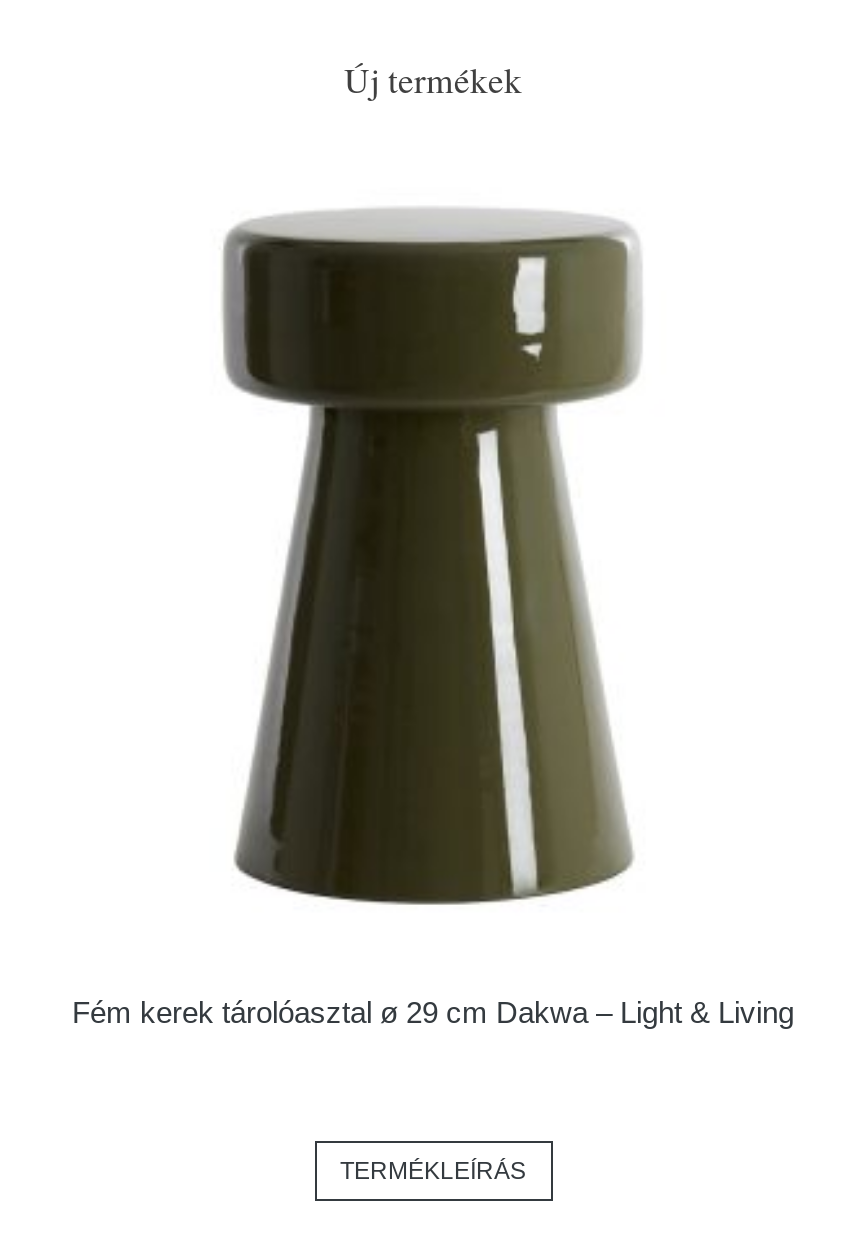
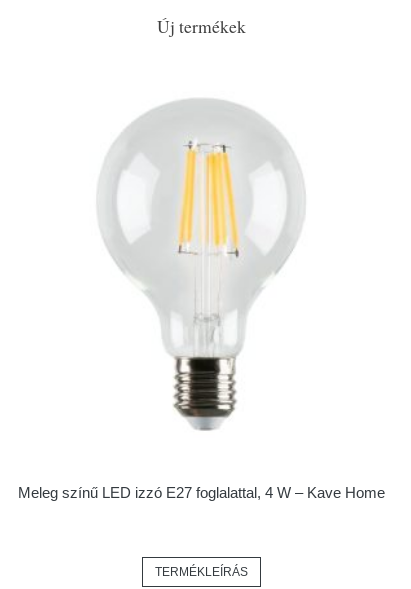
- [image]
+ [image]

- Fém kerek tárolóasztal ø 29 cm Dakwa – Light & Living
+ Meleg színű LED izzó E27 foglalattal, 4 W – Kave Home
